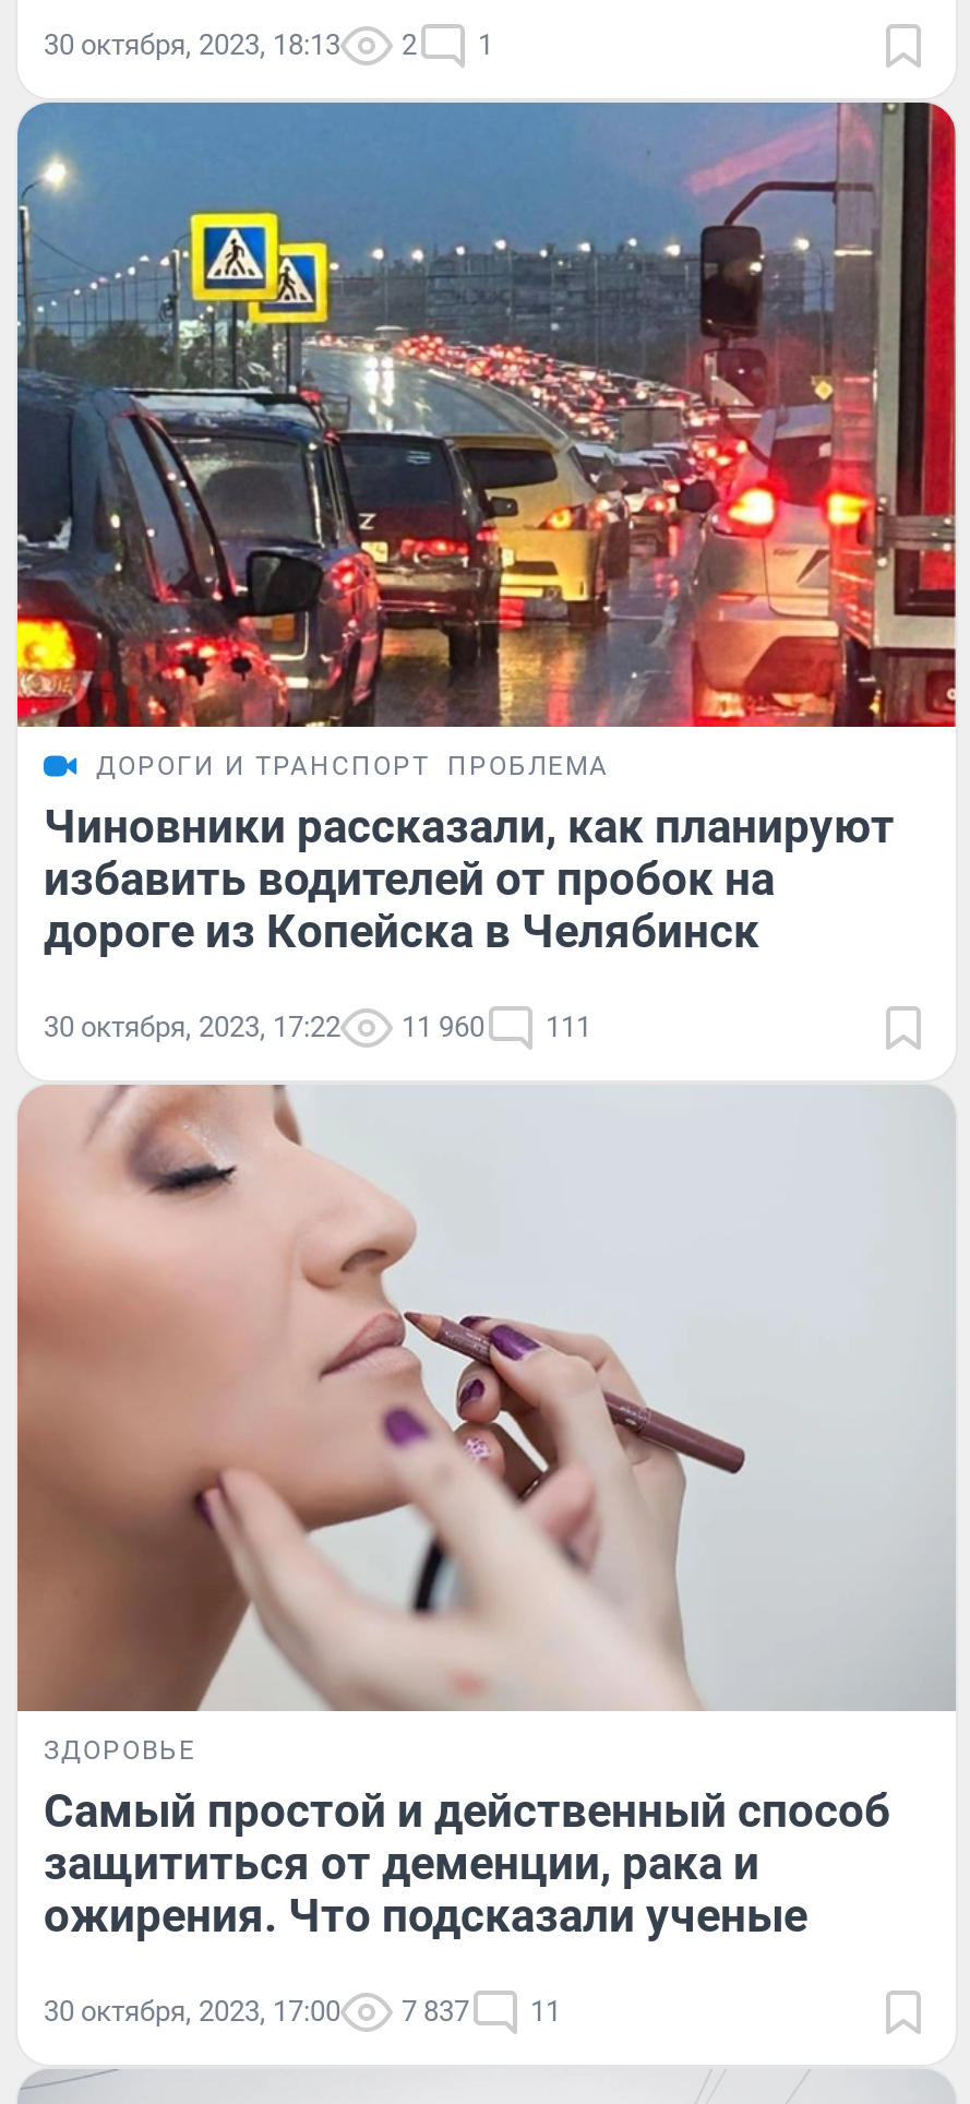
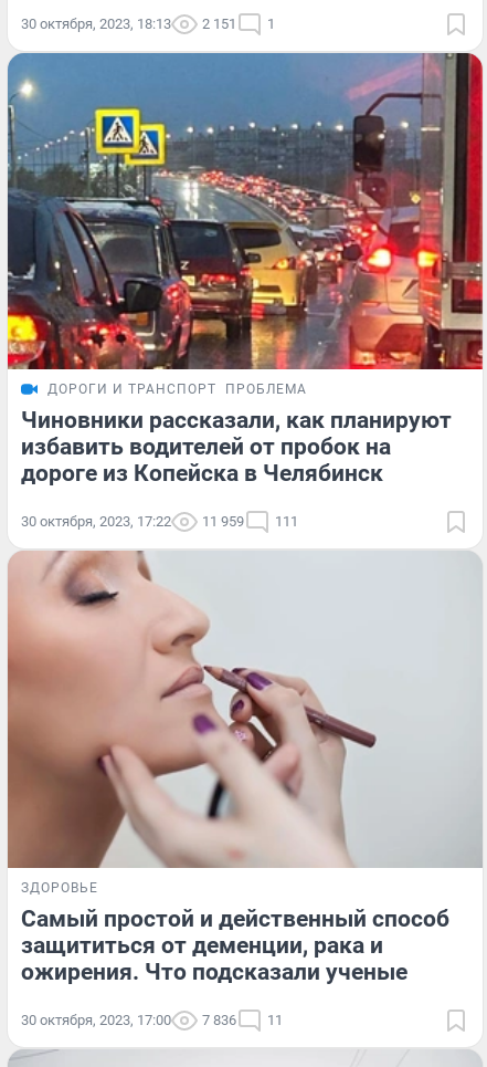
- 30 октября, 2023, 18:13 2 1
+ 30 октября, 2023, 18:13 2 151 1

- 30 октября, 2023, 17:22 11 960 111
+ 30 октября, 2023, 17:22 11 959 111

- 30 октября, 2023, 17:00 7 837 11
+ 30 октября, 2023, 17:00 7 836 11
